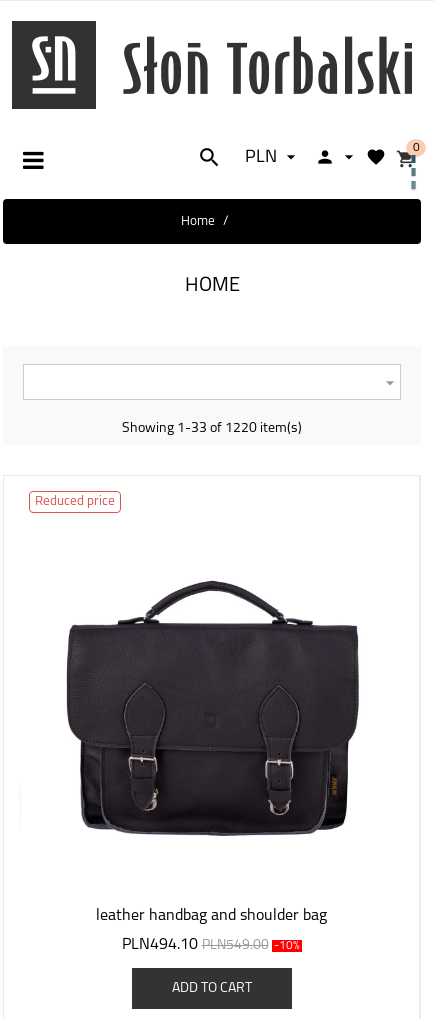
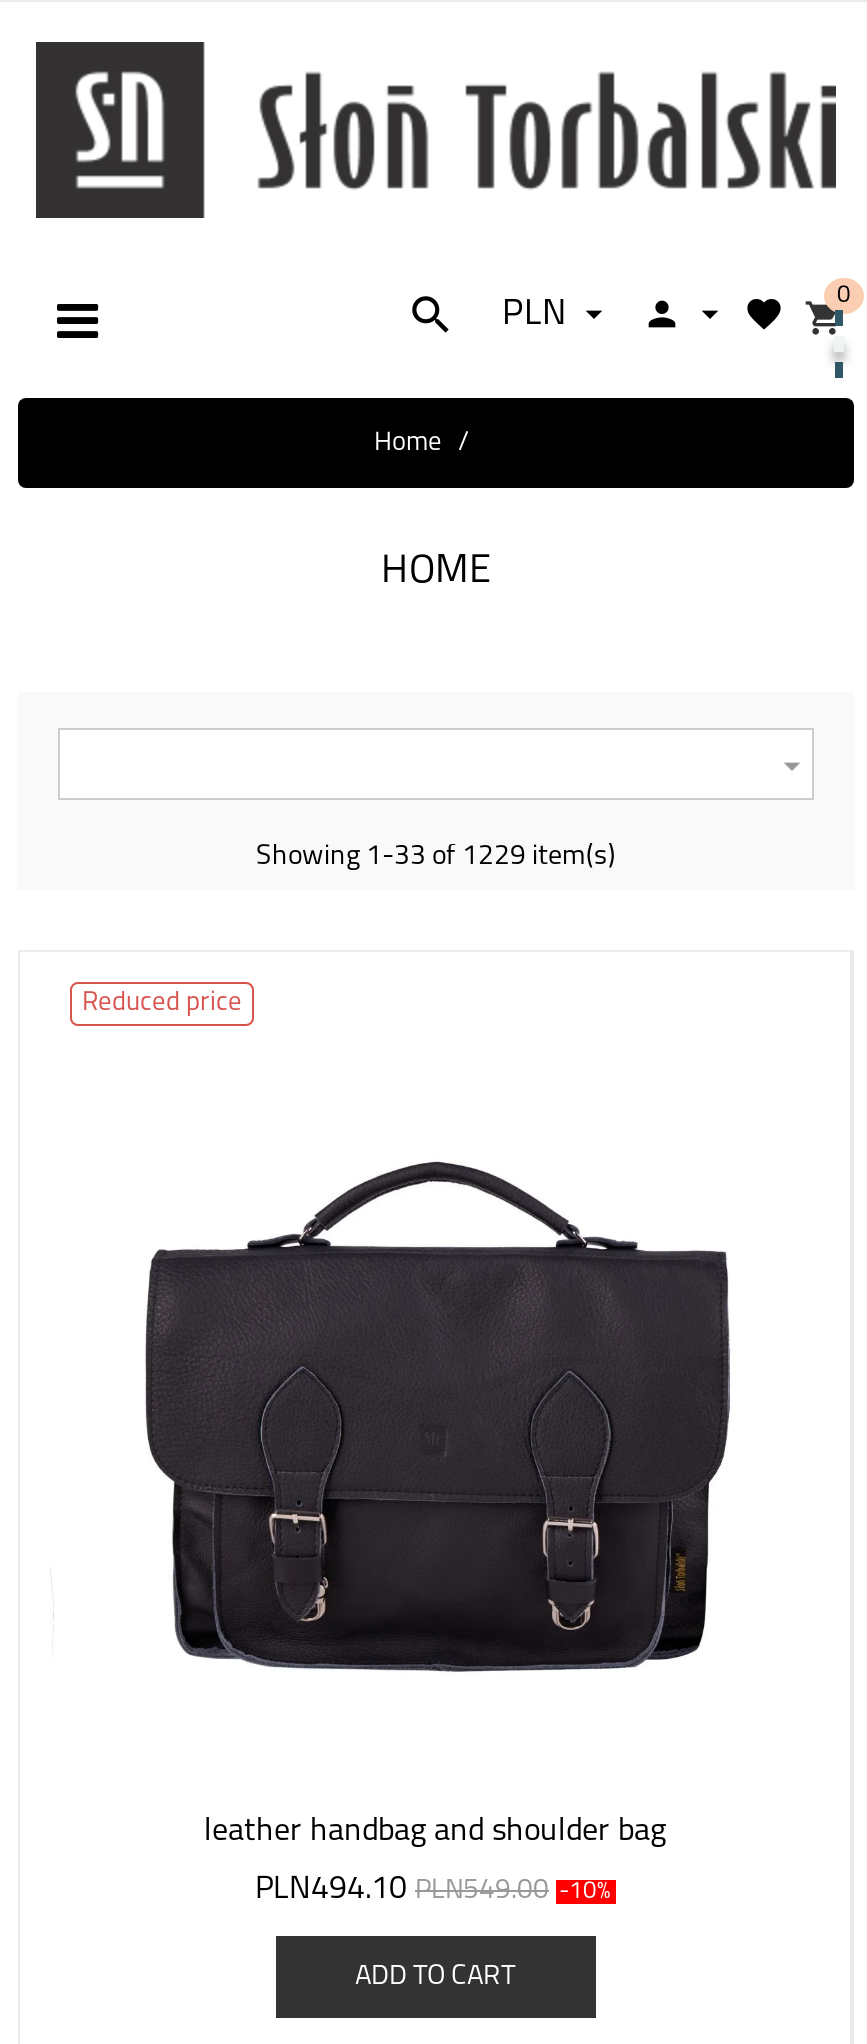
- Showing 1-33 of 1220 item(s)
+ Showing 1-33 of 1229 item(s)
